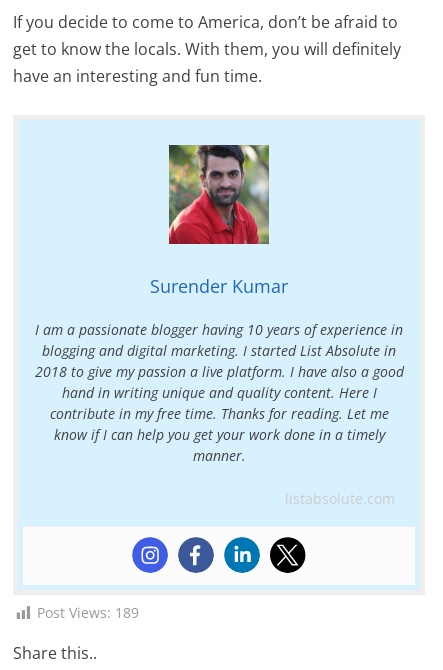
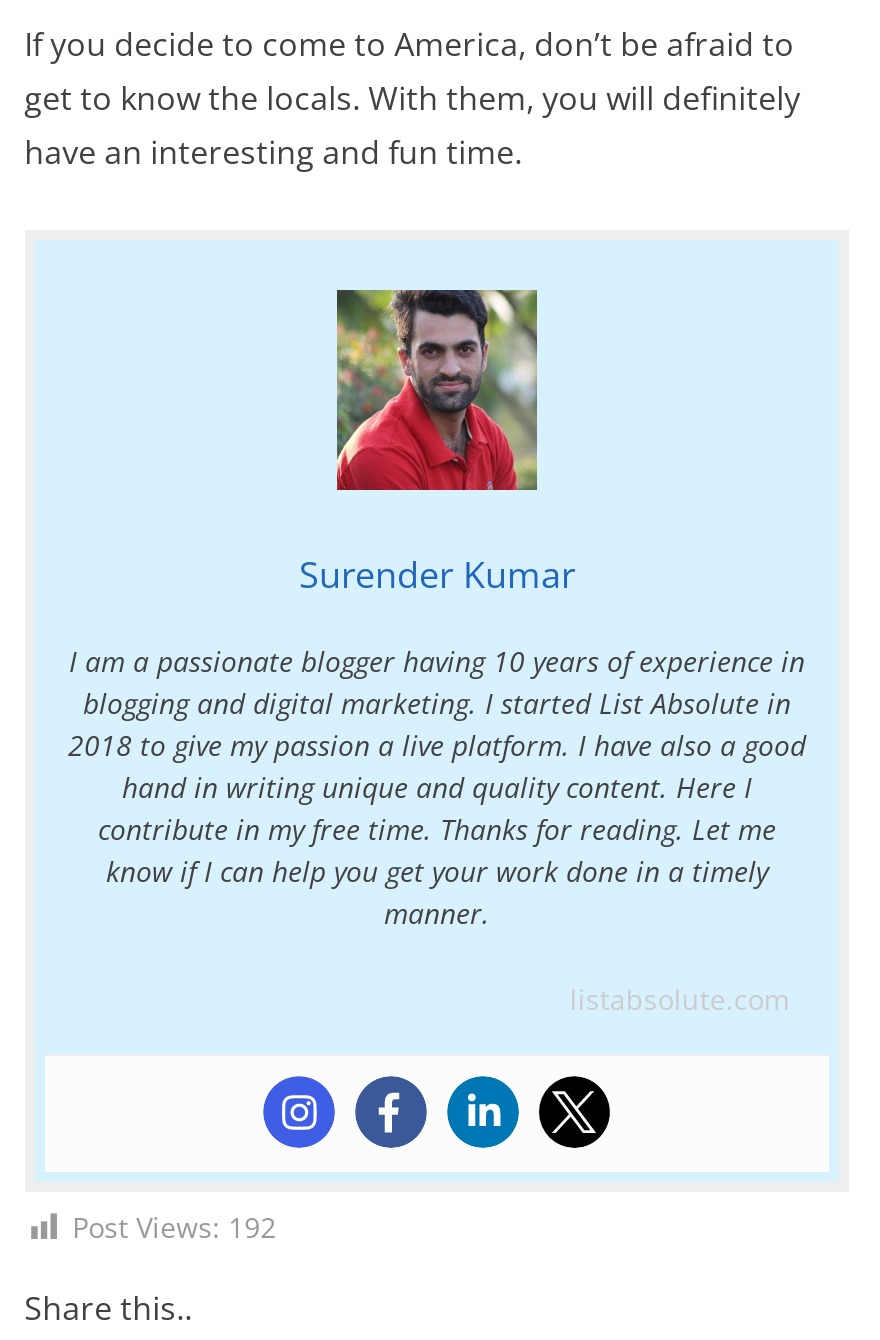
- Post Views: 189
+ Post Views: 192
